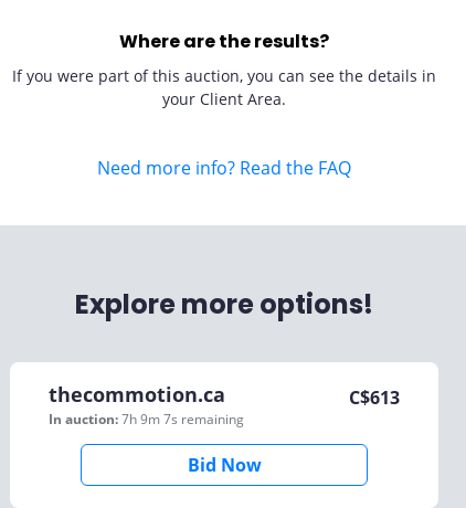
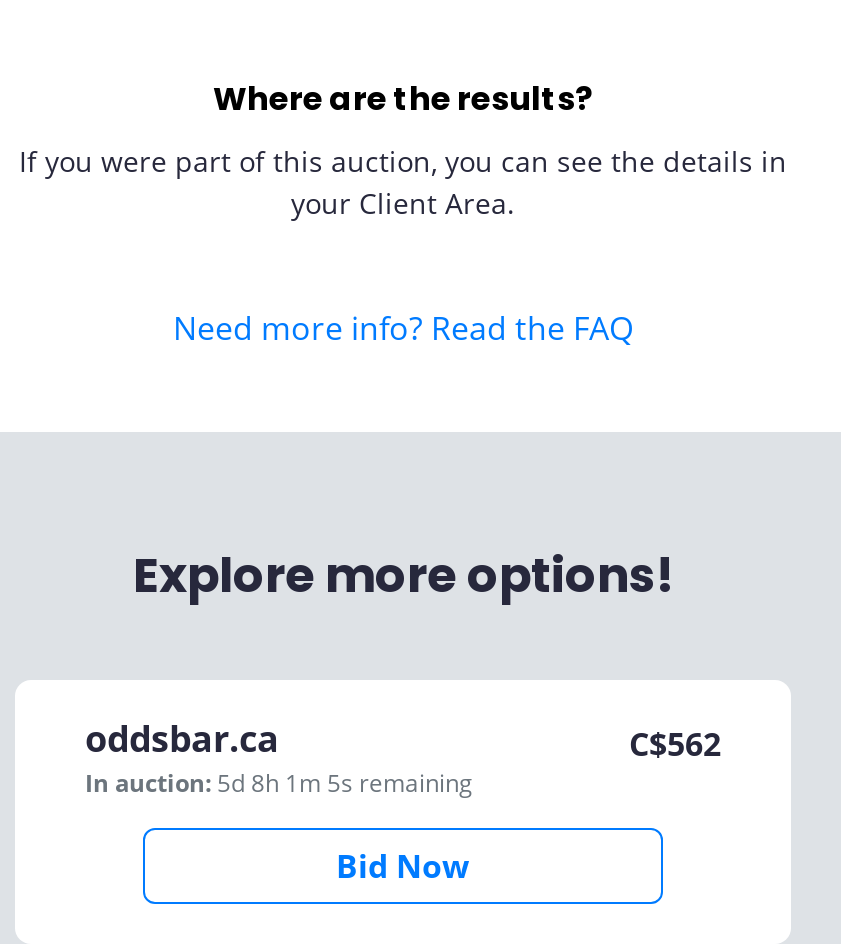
- thecommotion.ca
- In auction: 7h 9m 7s remaining
+ oddsbar.ca
+ In auction: 5d 8h 1m 5s remaining

- C$613
+ C$562
